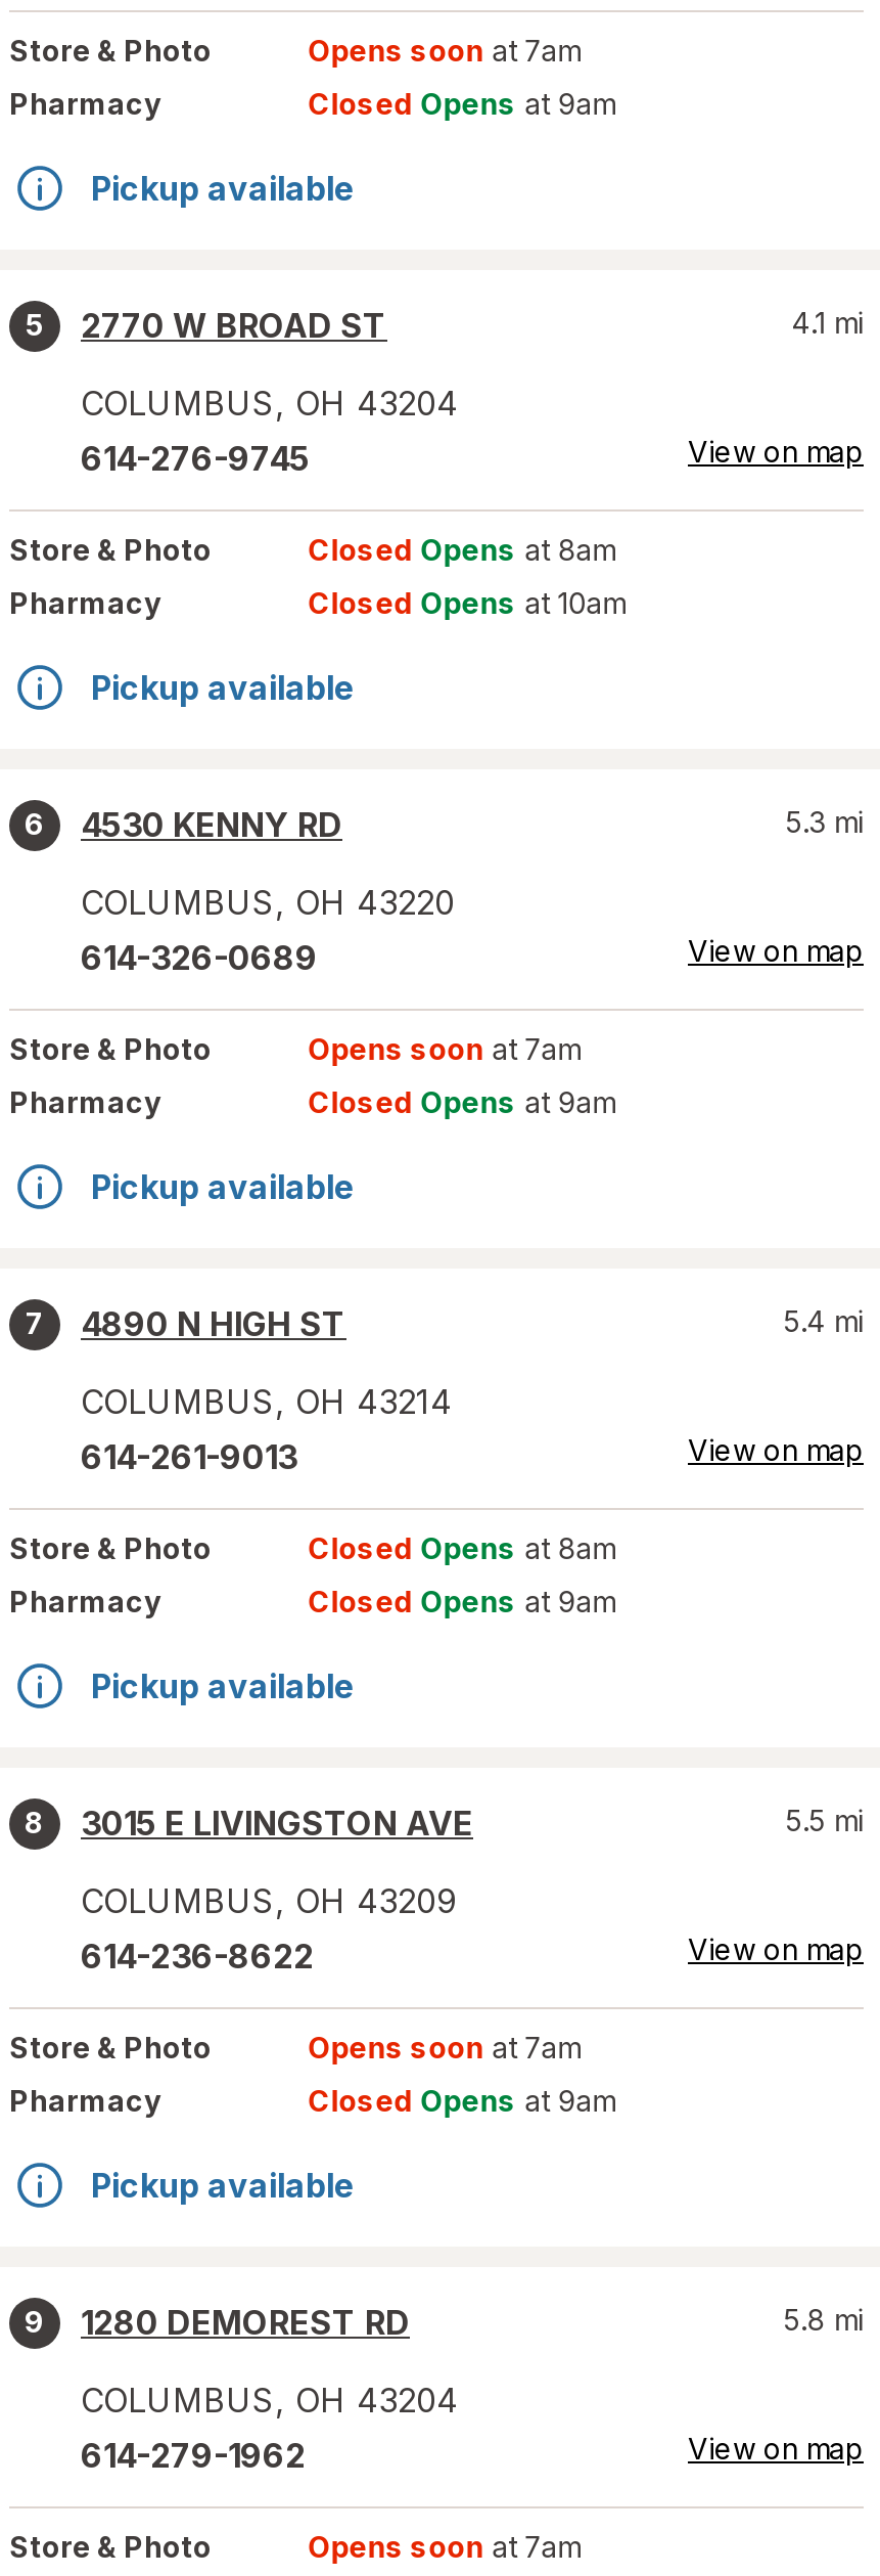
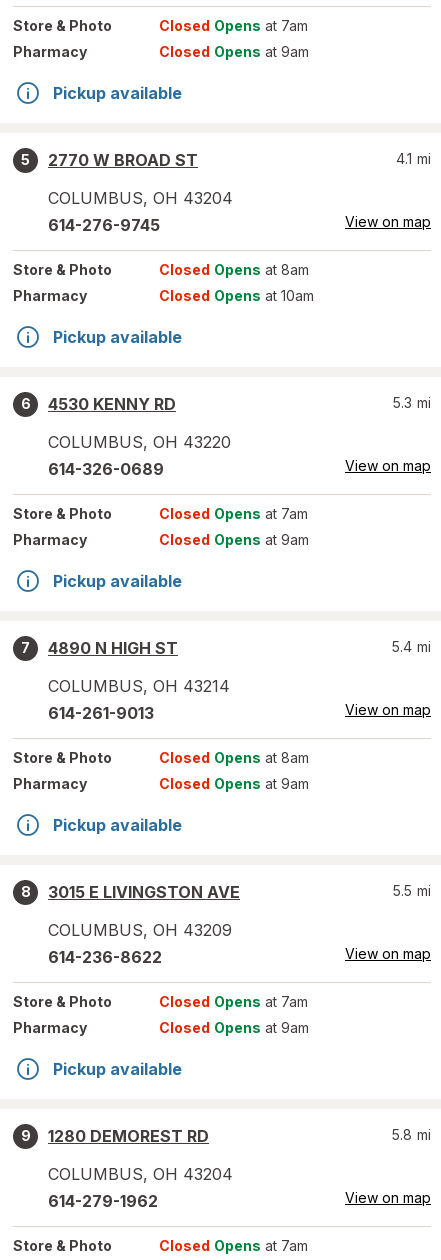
- Opens soon at 7am
+ Closed Opens at 7am

- Opens soon at 7am
+ Closed Opens at 7am

- Opens soon at 7am
+ Closed Opens at 7am

- Opens soon at 7am
+ Closed Opens at 7am
